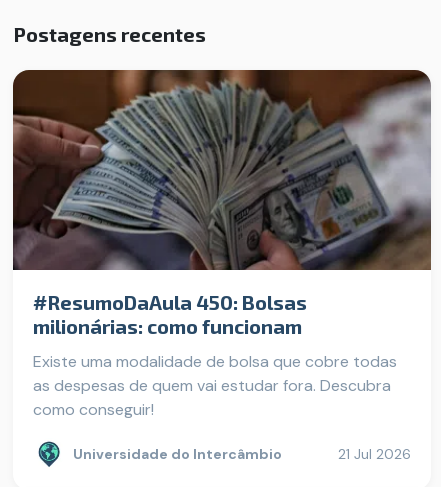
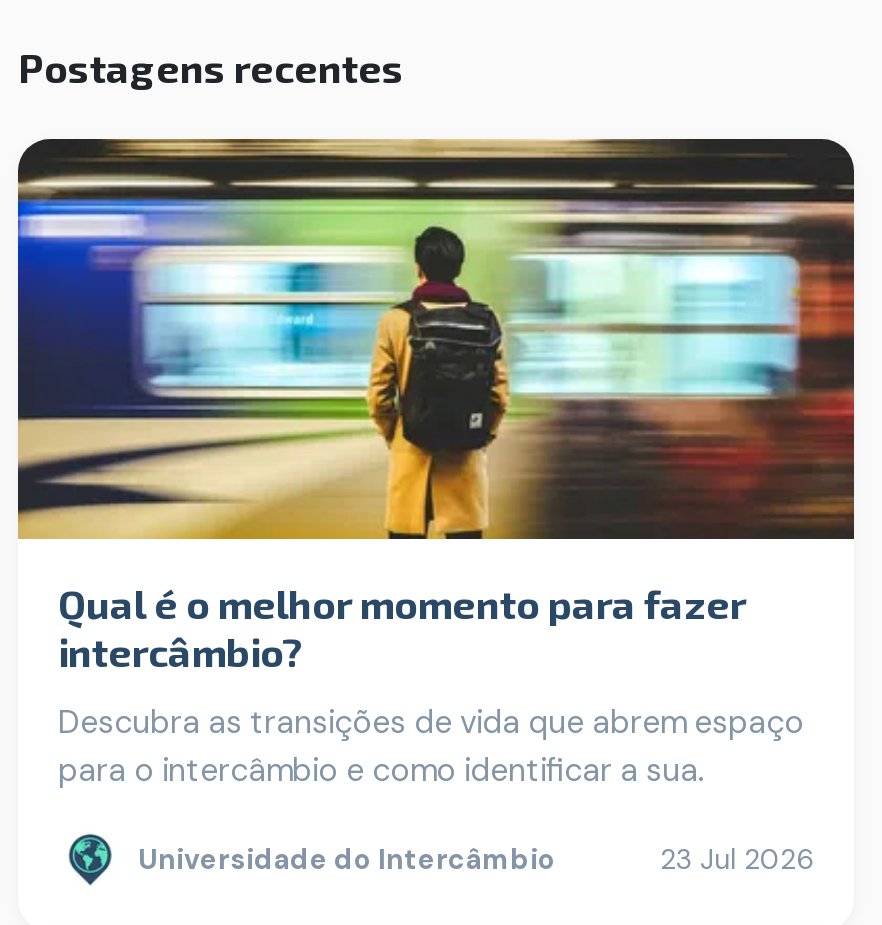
- [image]
- #ResumoDaAula 450: Bolsas
- milionárias: como funcionam
+ [image]
+ Qual é o melhor momento para fazer
+ intercâmbio?

- Existe uma modalidade de bolsa que cobre todas
- as despesas de quem vai estudar fora. Descubra
- como conseguir!
+ Descubra as transições de vida que abrem espaço
+ para o intercâmbio e como identificar a sua.

- 21 Jul 2026
+ 23 Jul 2026
